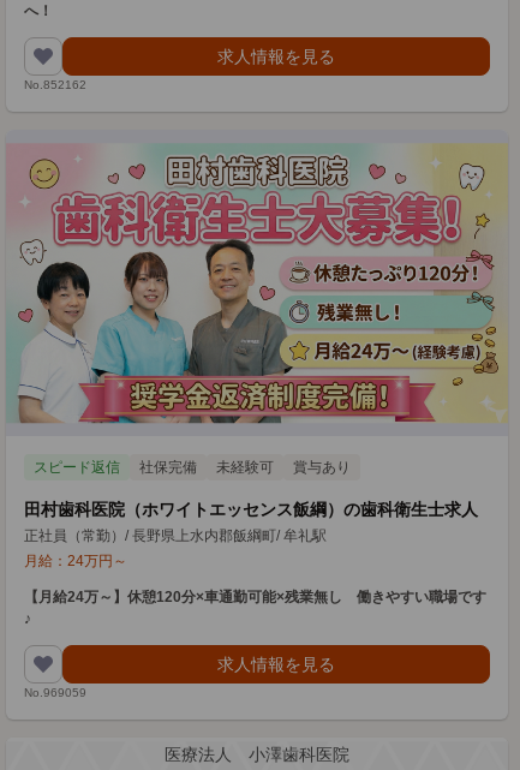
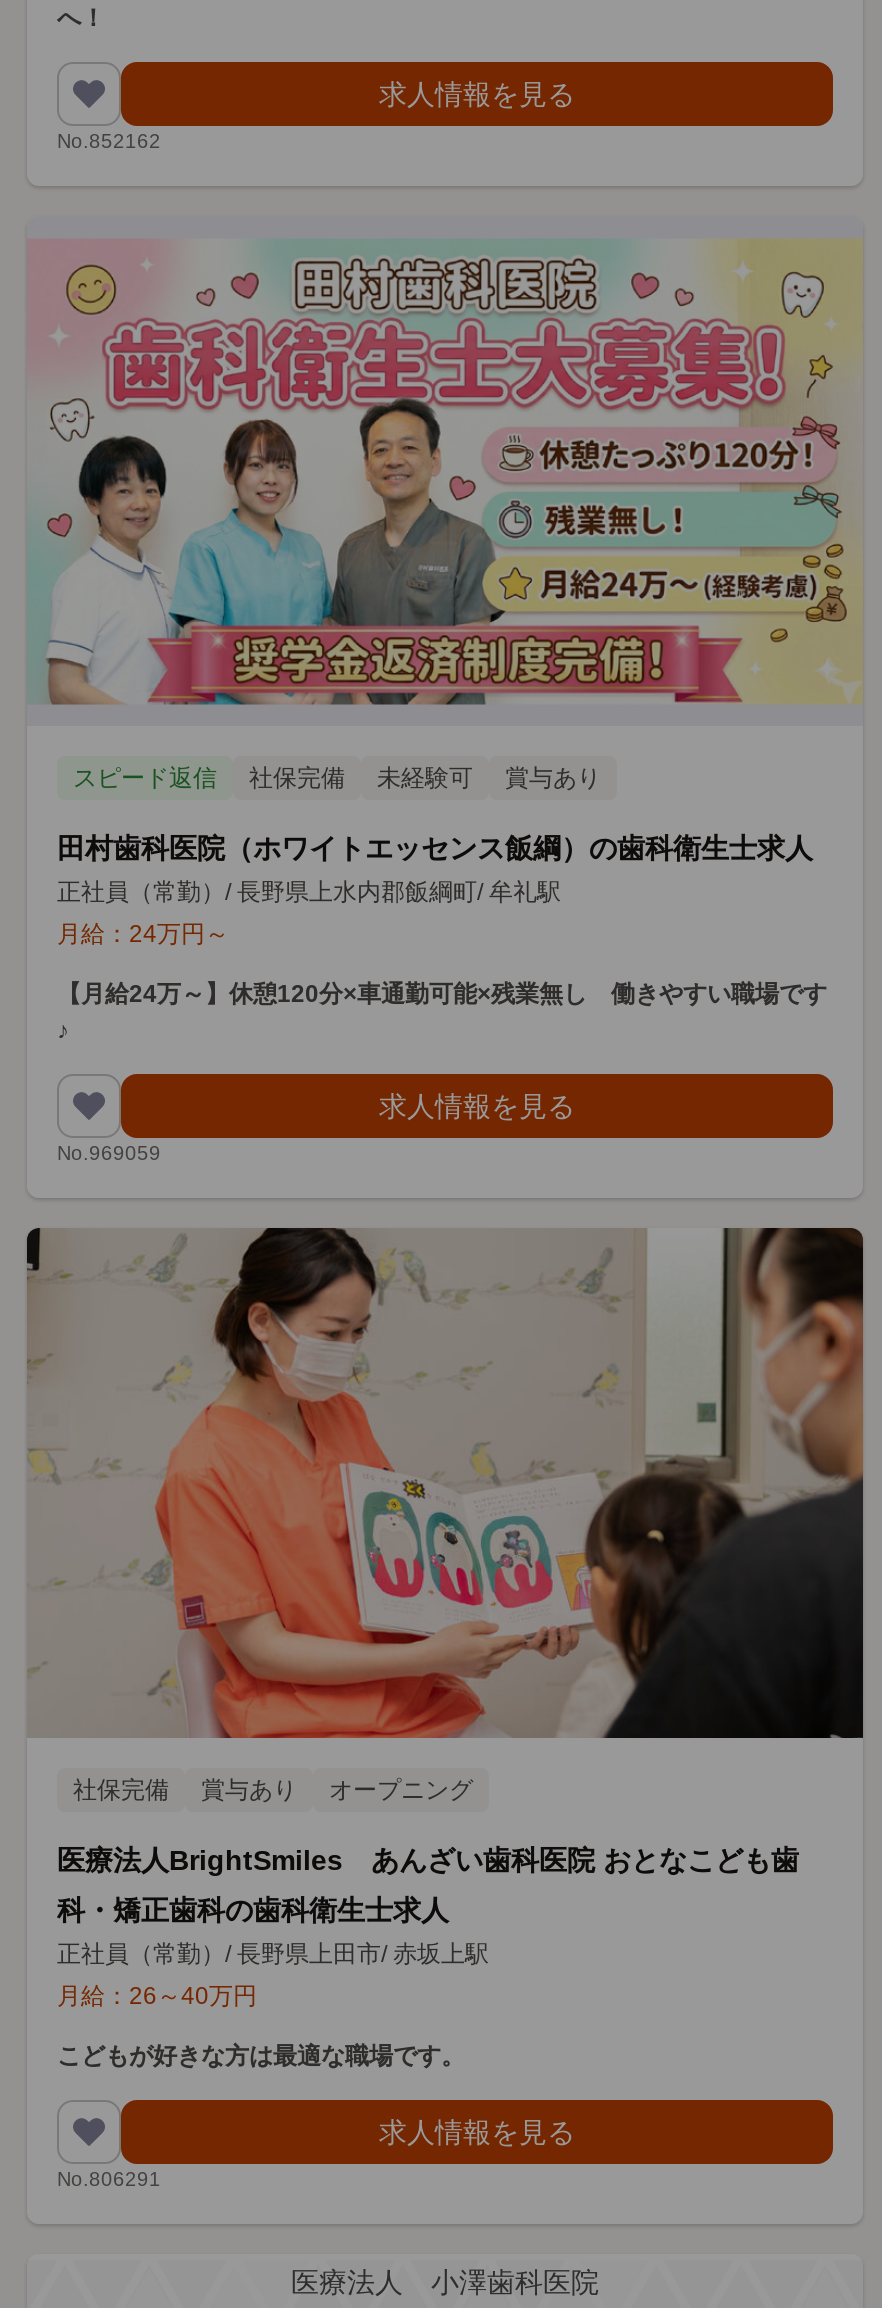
+ [image]
+ 社保完備
+ 賞与あり
+ オープニング
+ 医療法人BrightSmiles あんざい歯科医院 おとなこども歯
+ 科・矯正歯科の歯科衛生士求人
+ 正社員（常勤）/長野県上田市/赤坂上駅
+ 月給：26～40万円
+ こどもが好きな方は最適な職場です。
+ 求人情報を見る
+ No.806291
